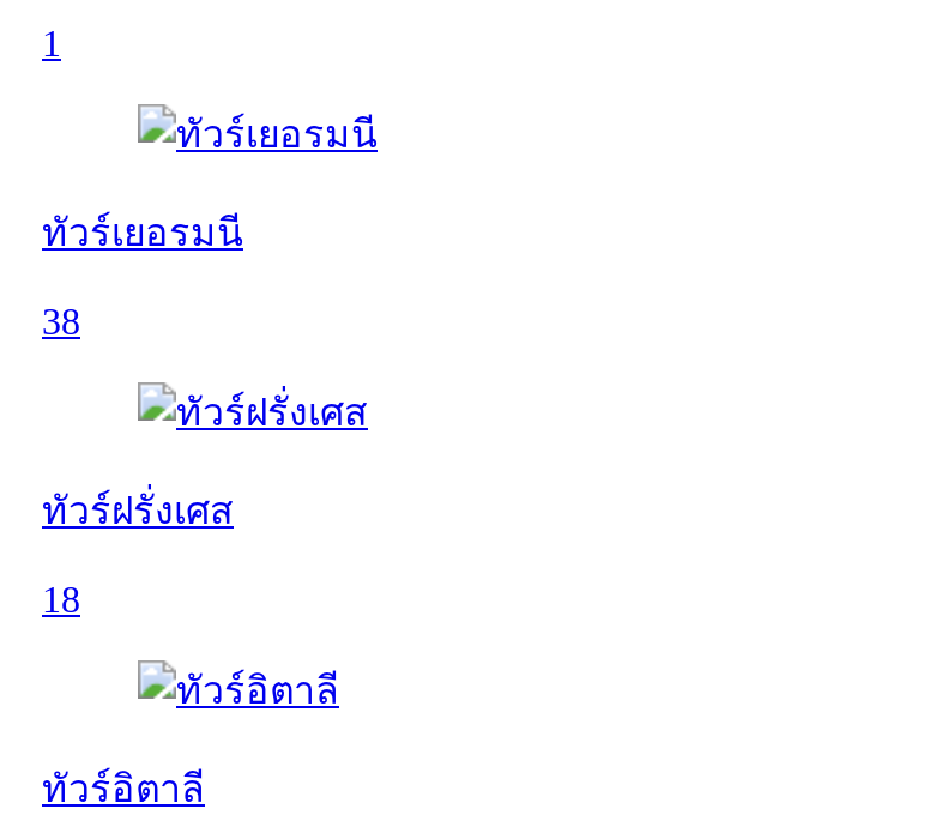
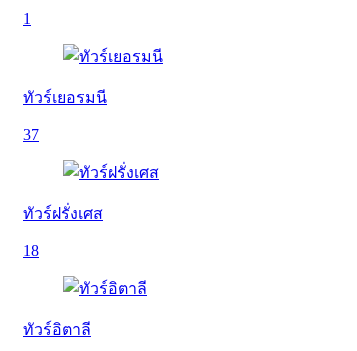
- 38
+ 37
